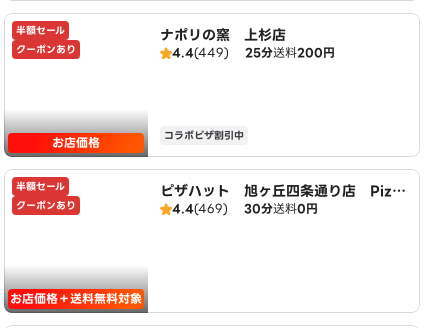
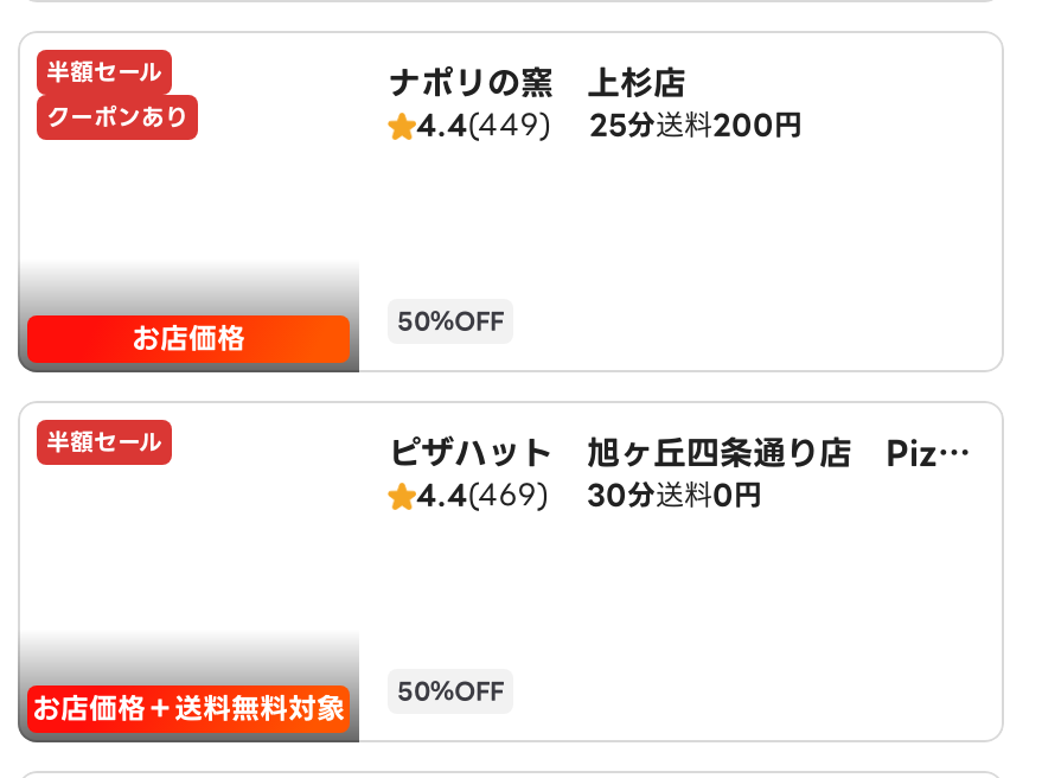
- コラボピザ割引中
+ 50％OFF

- クーポンあり

+ 50％OFF
